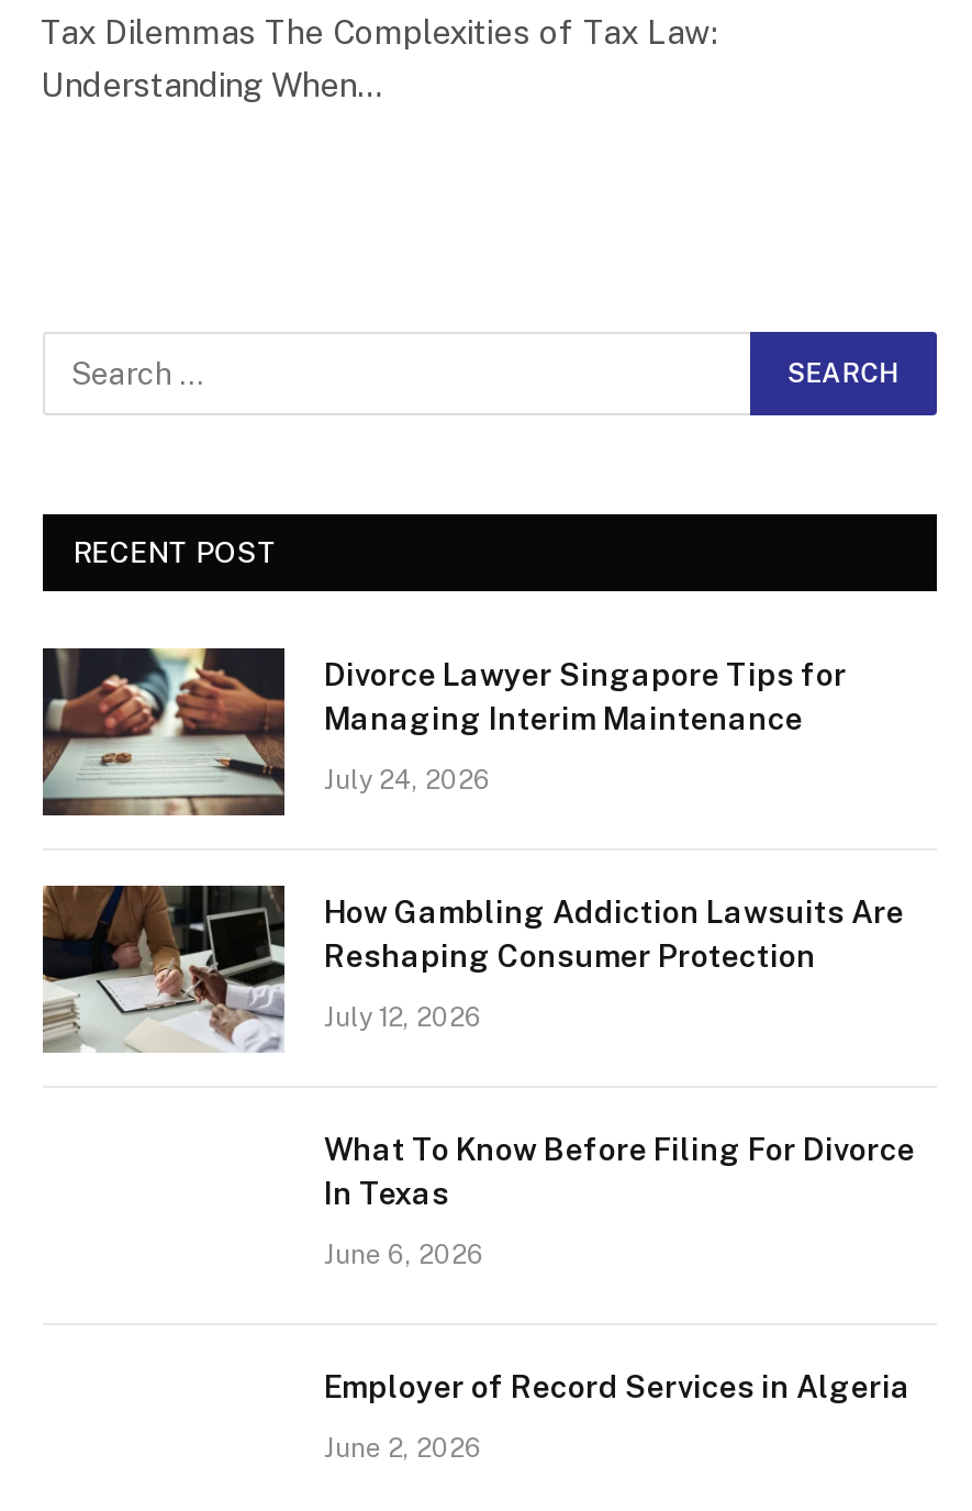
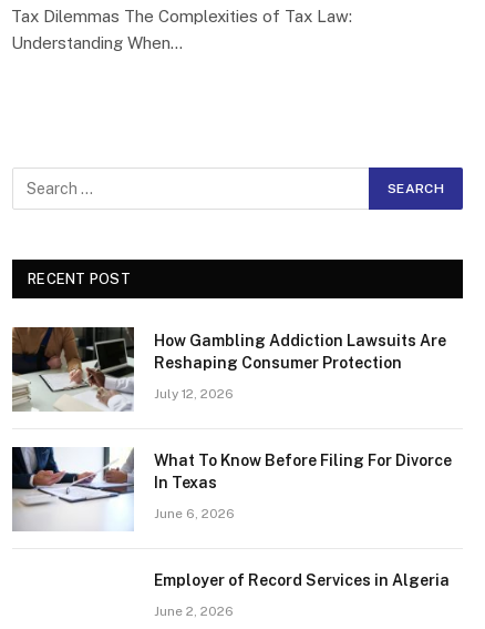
- [image]
- Divorce Lawyer Singapore Tips for
- Managing Interim Maintenance
- July 24, 2026

+ [image]
